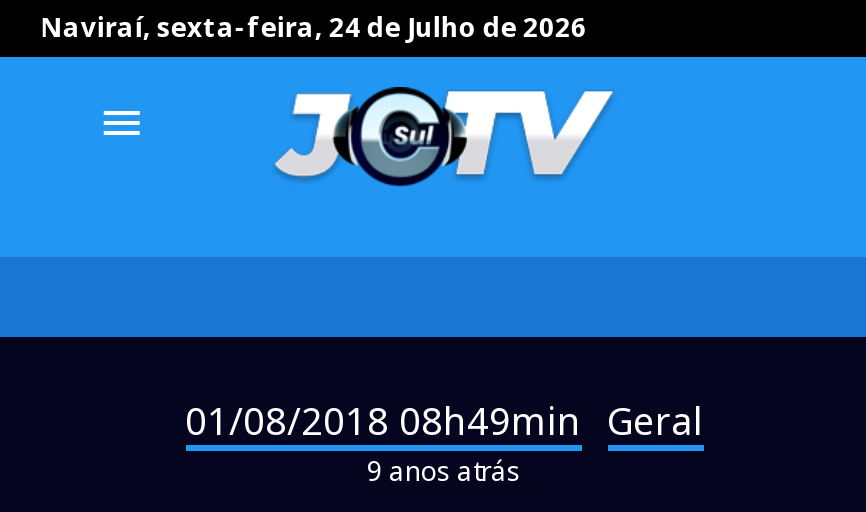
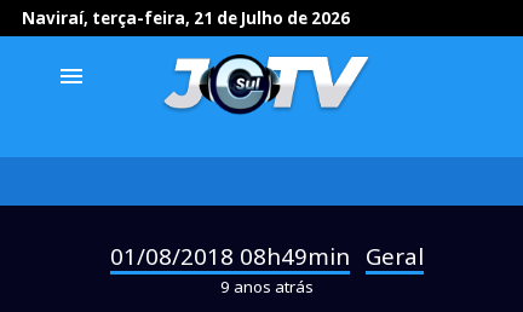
- Naviraí, sexta-feira, 24 de Julho de 2026
+ Naviraí, terça-feira, 21 de Julho de 2026
